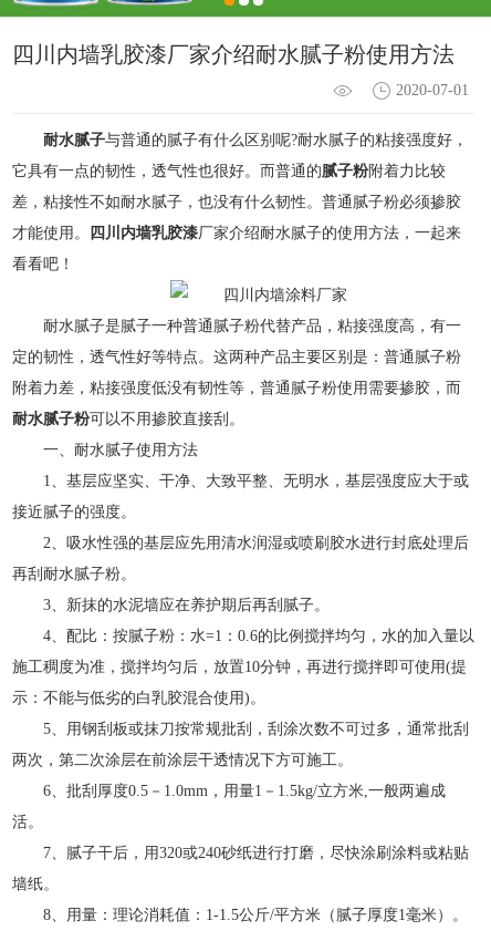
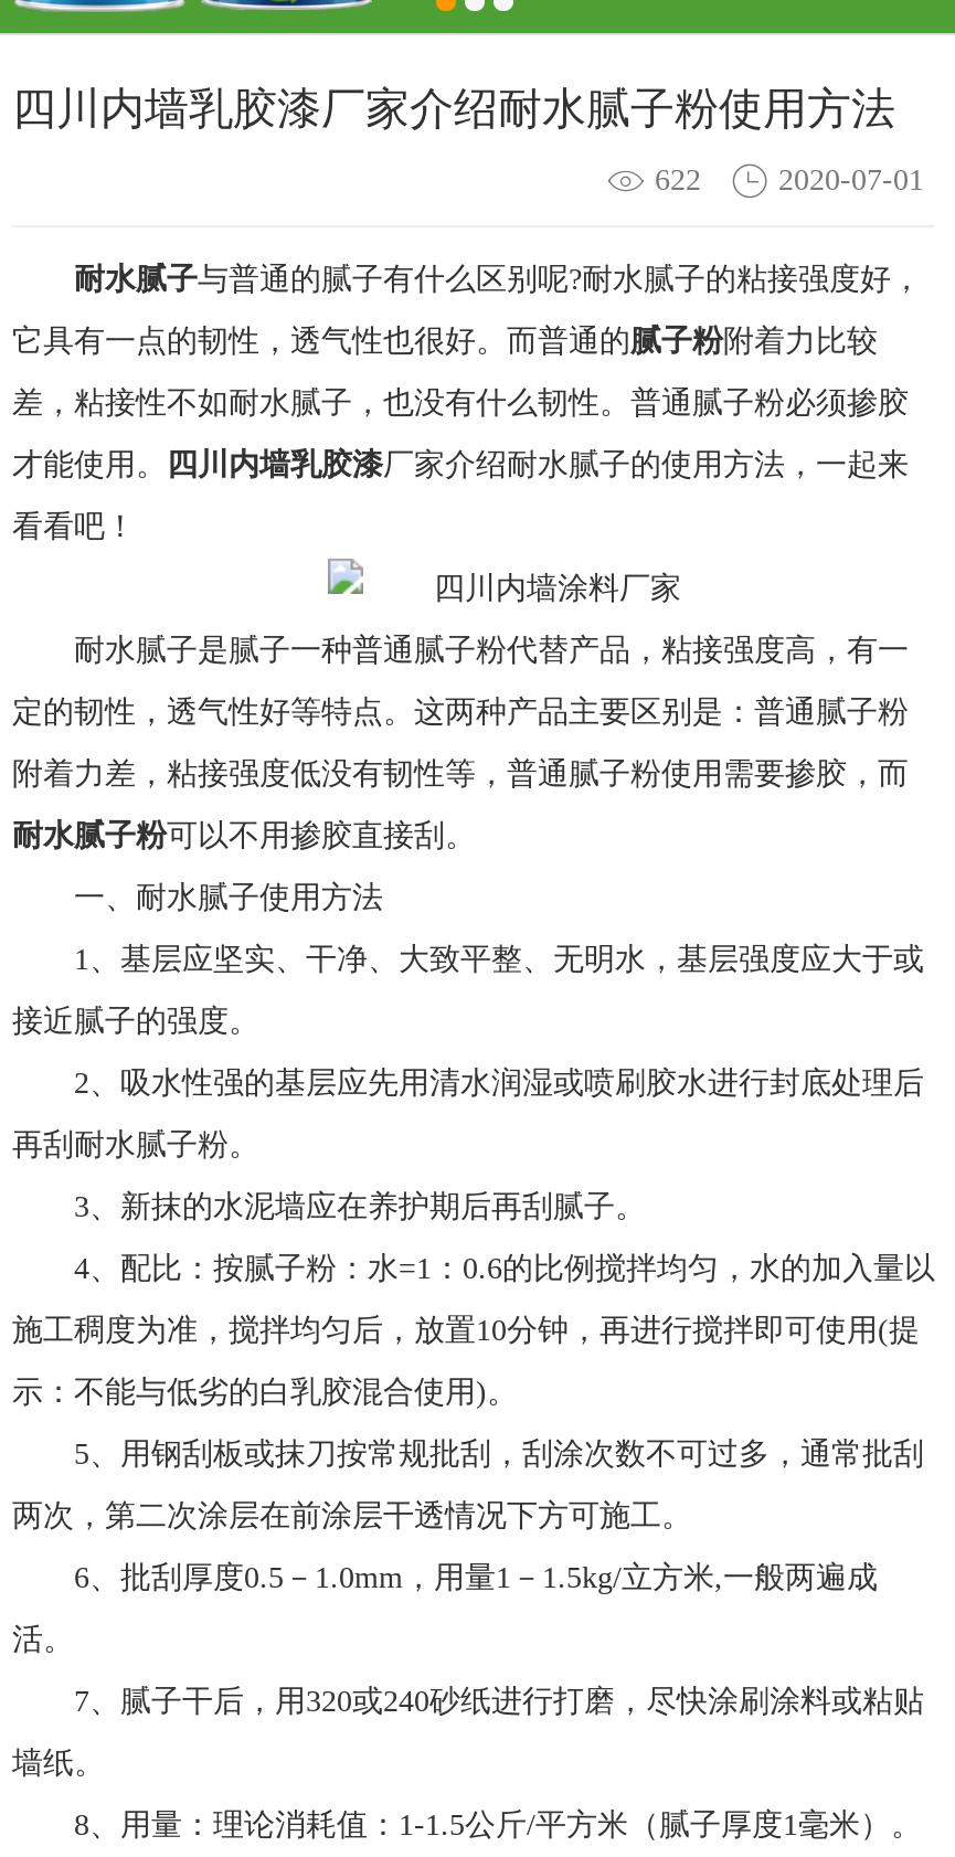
+ 622
